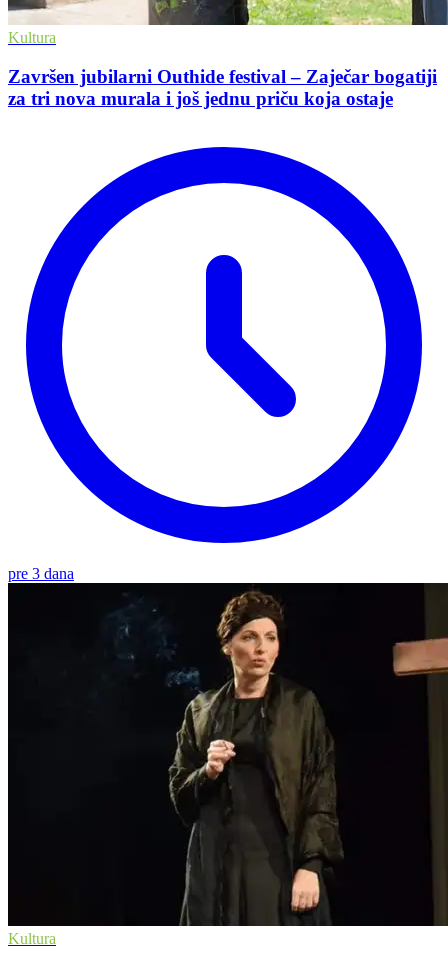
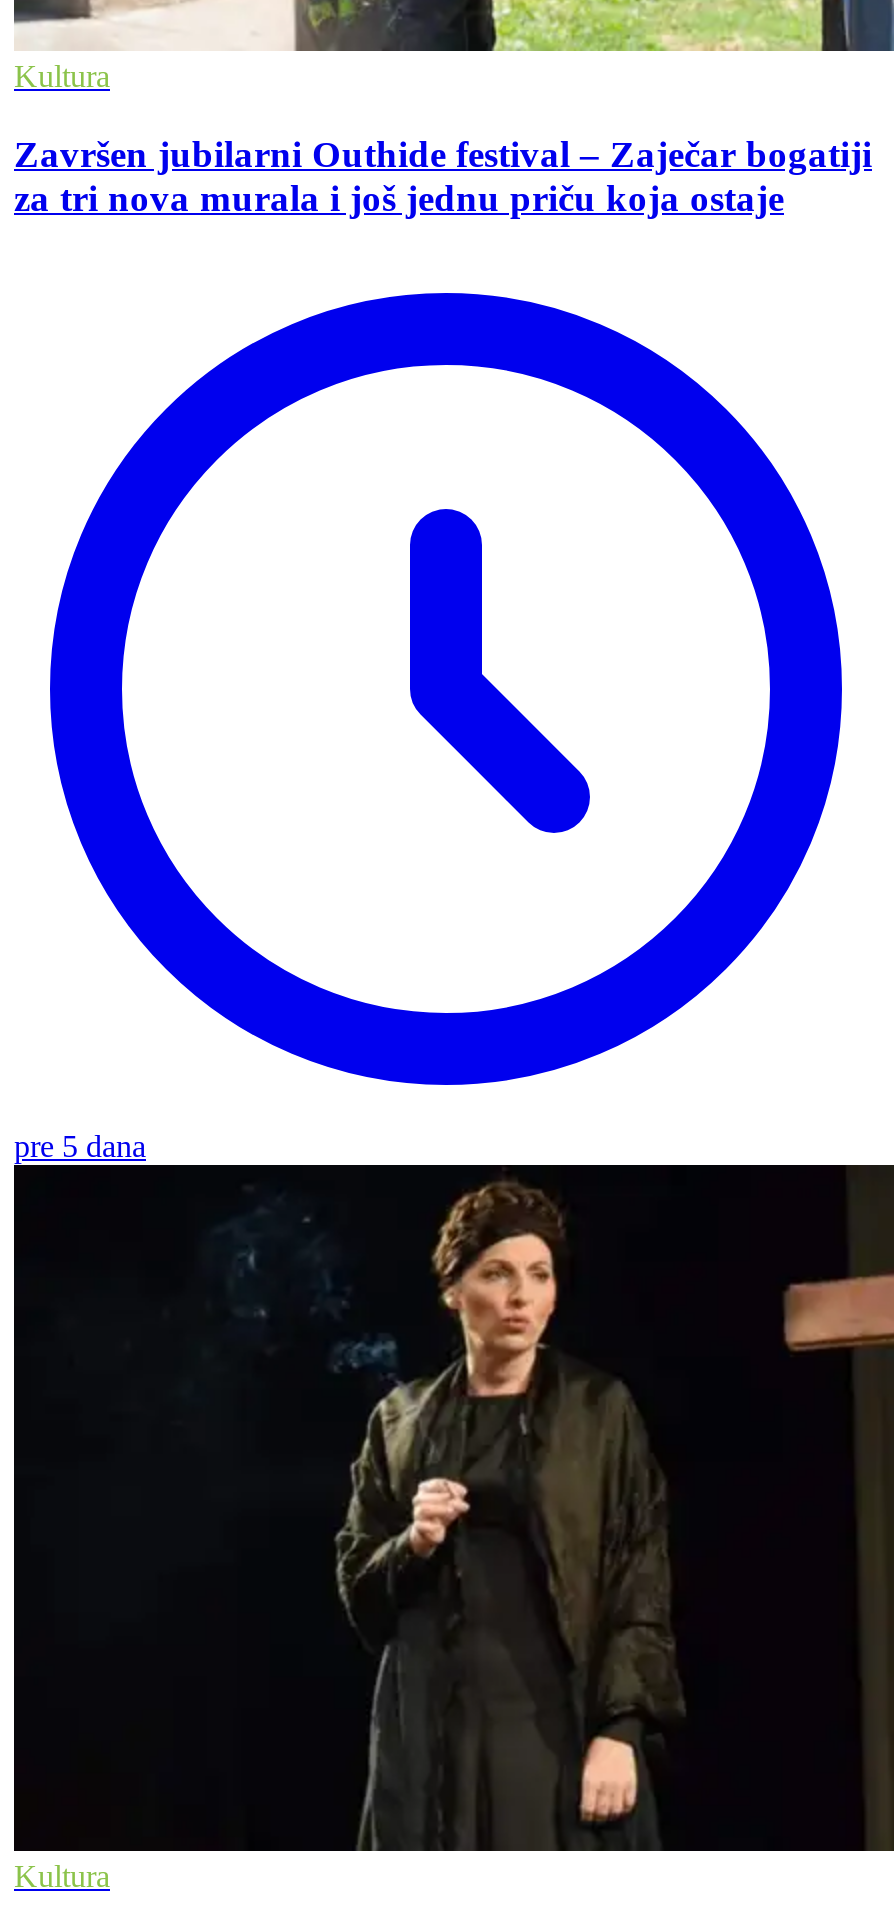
- pre 3 dana
+ pre 5 dana
